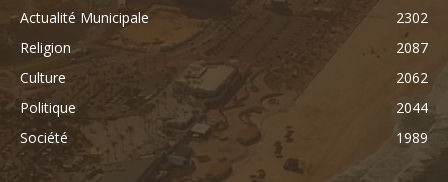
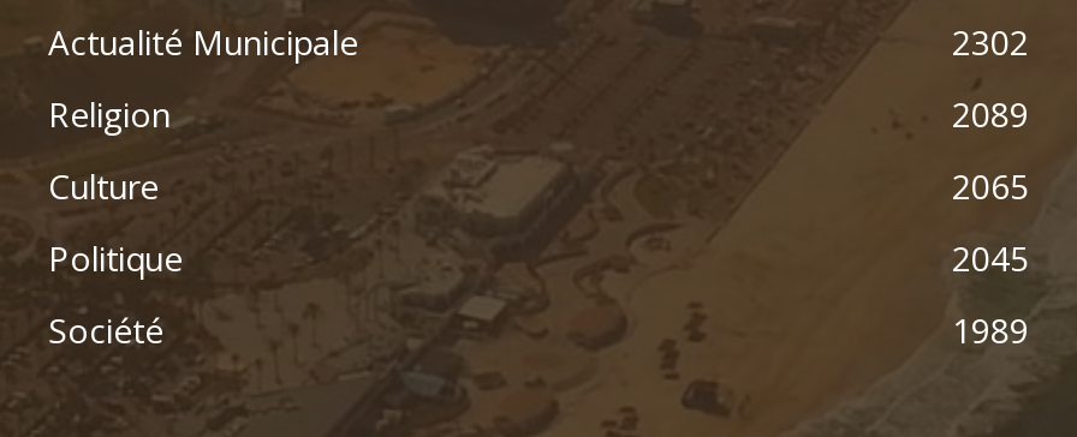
- 2087
+ 2089

- 2062
+ 2065

- 2044
+ 2045
